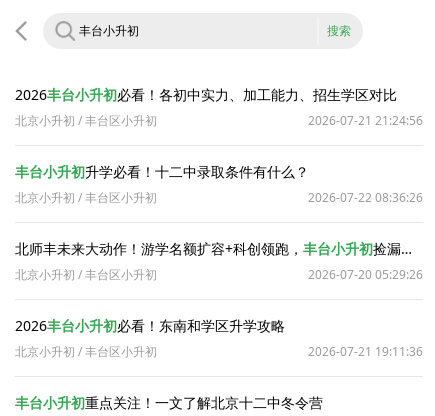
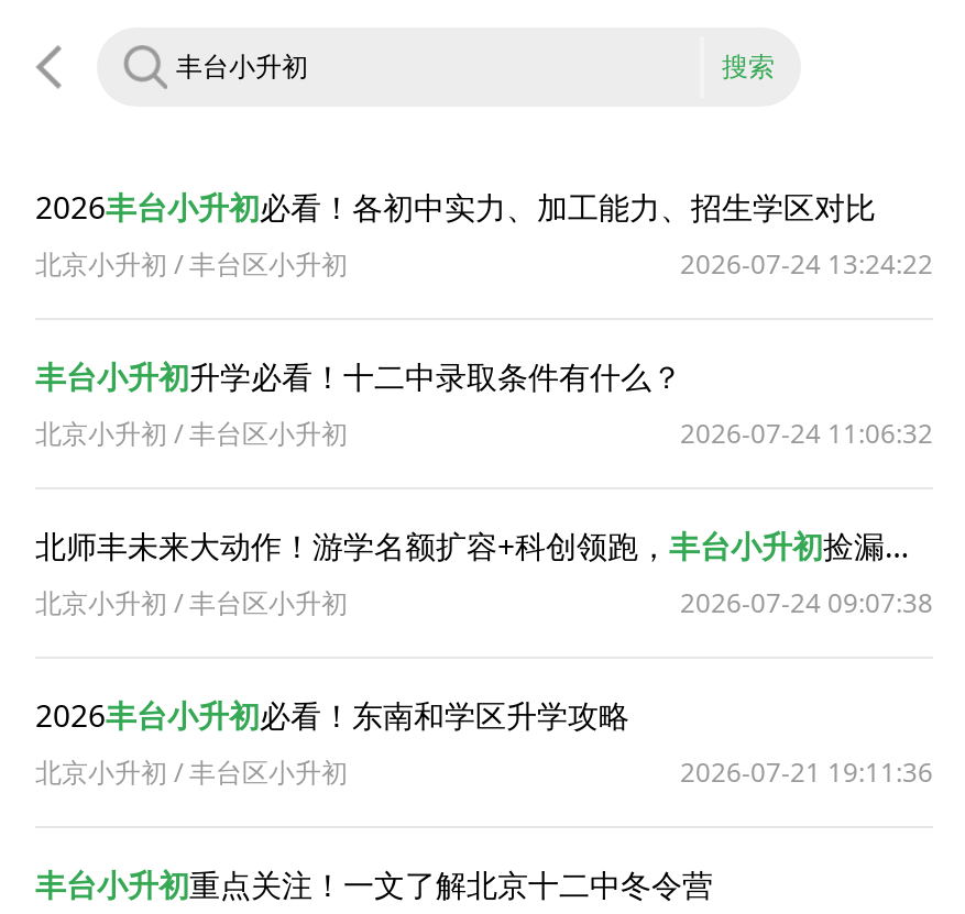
- 2026-07-21 21:24:56
+ 2026-07-24 13:24:22

- 2026-07-22 08:36:26
+ 2026-07-24 11:06:32

- 2026-07-20 05:29:26
+ 2026-07-24 09:07:38
